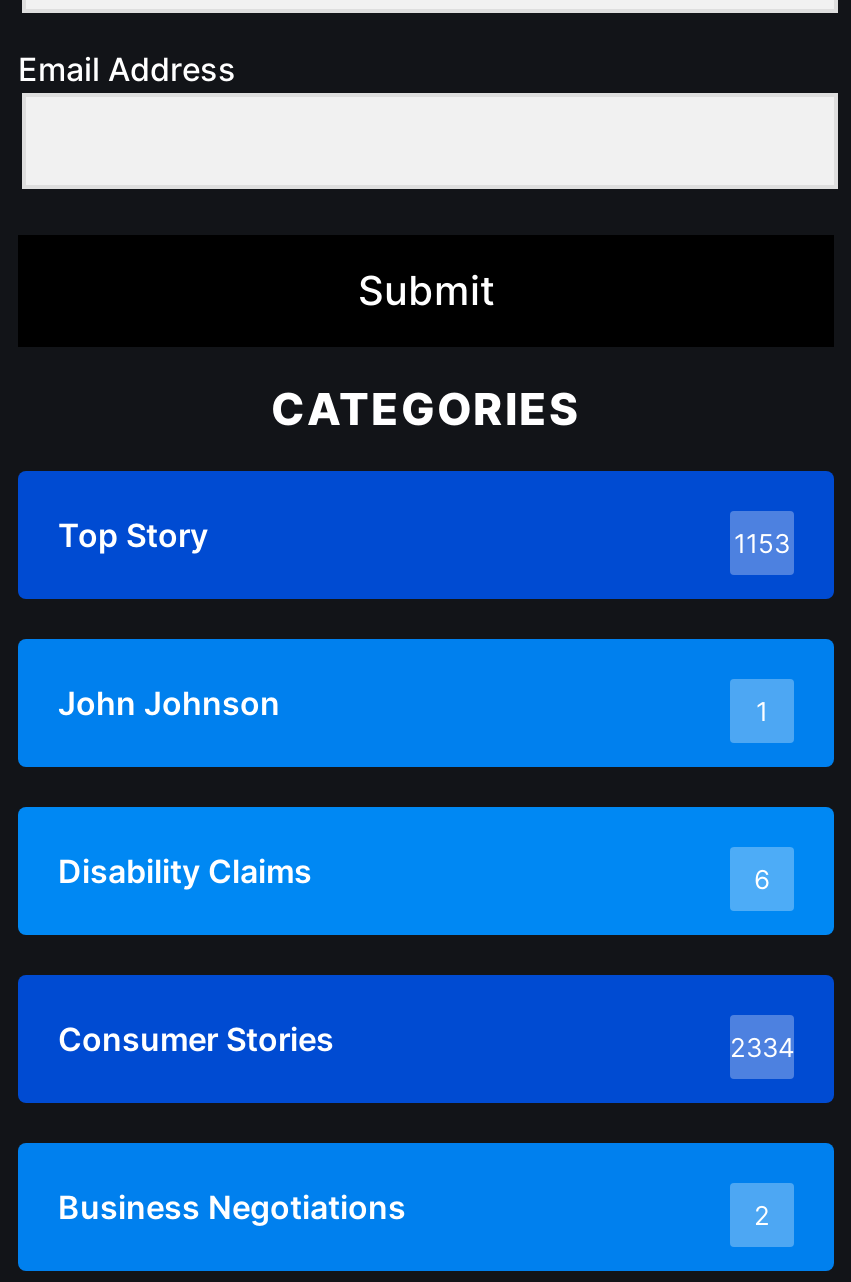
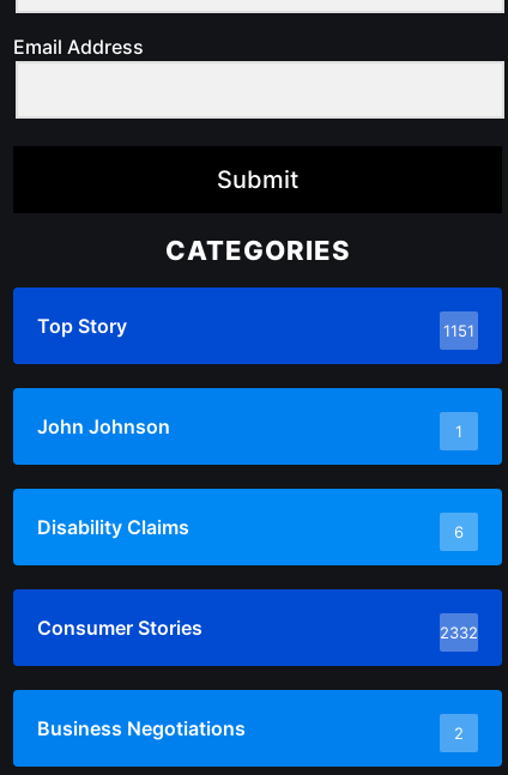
- 1153
+ 1151

- 2334
+ 2332
